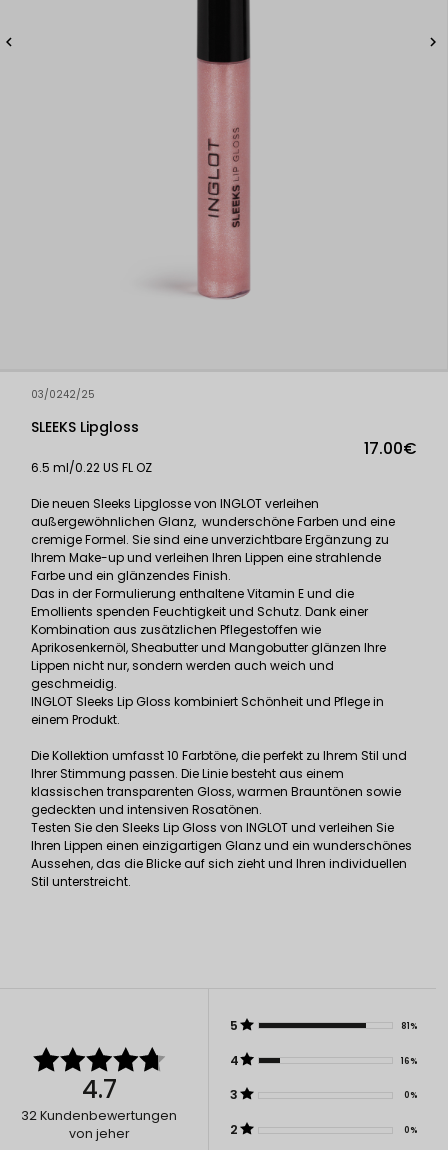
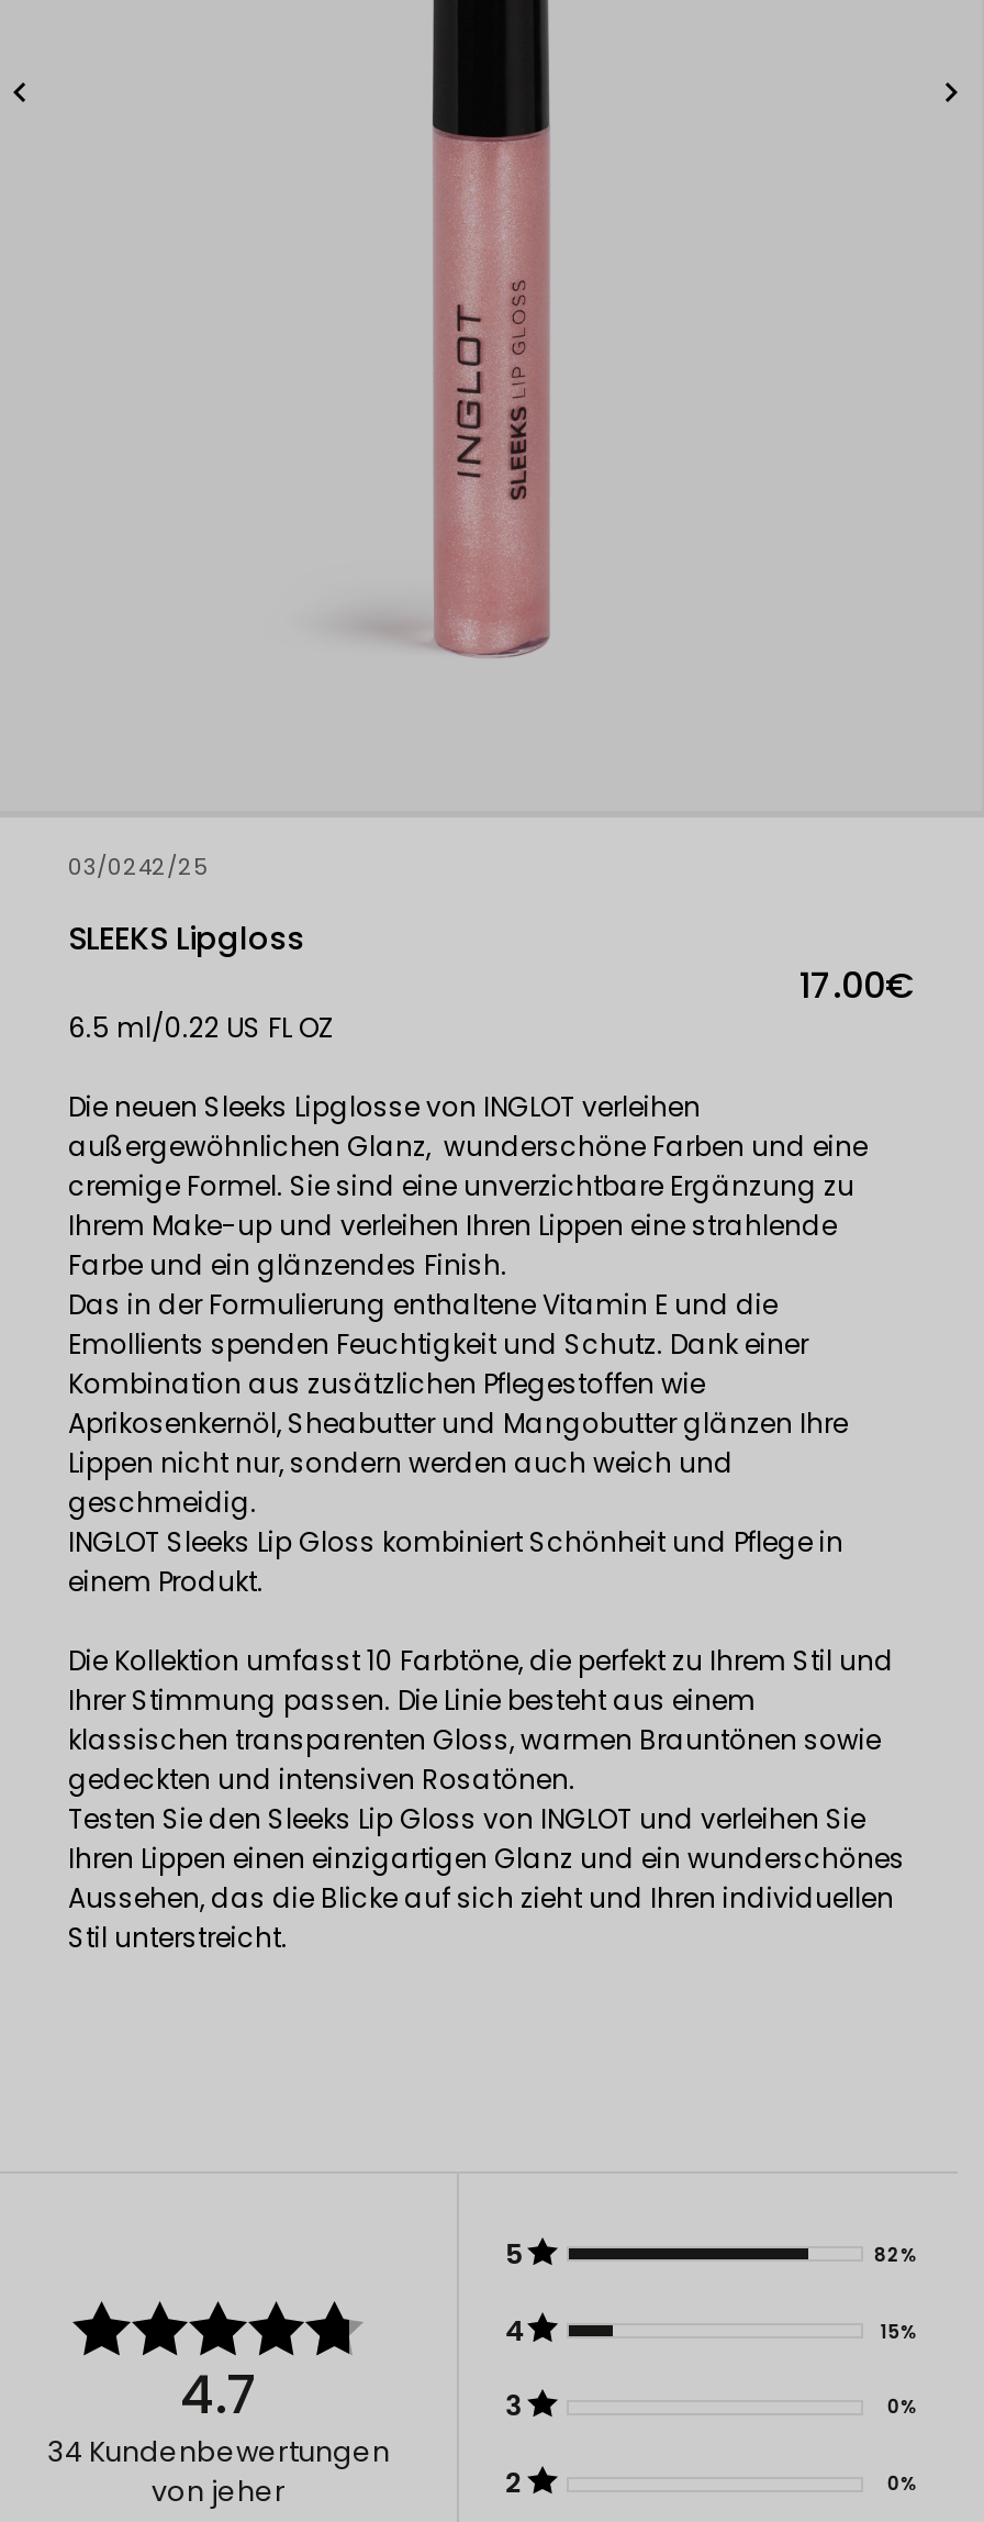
- 81%
+ 82%

- 16%
+ 15%

- 32 Kundenbewertungen
+ 34 Kundenbewertungen
